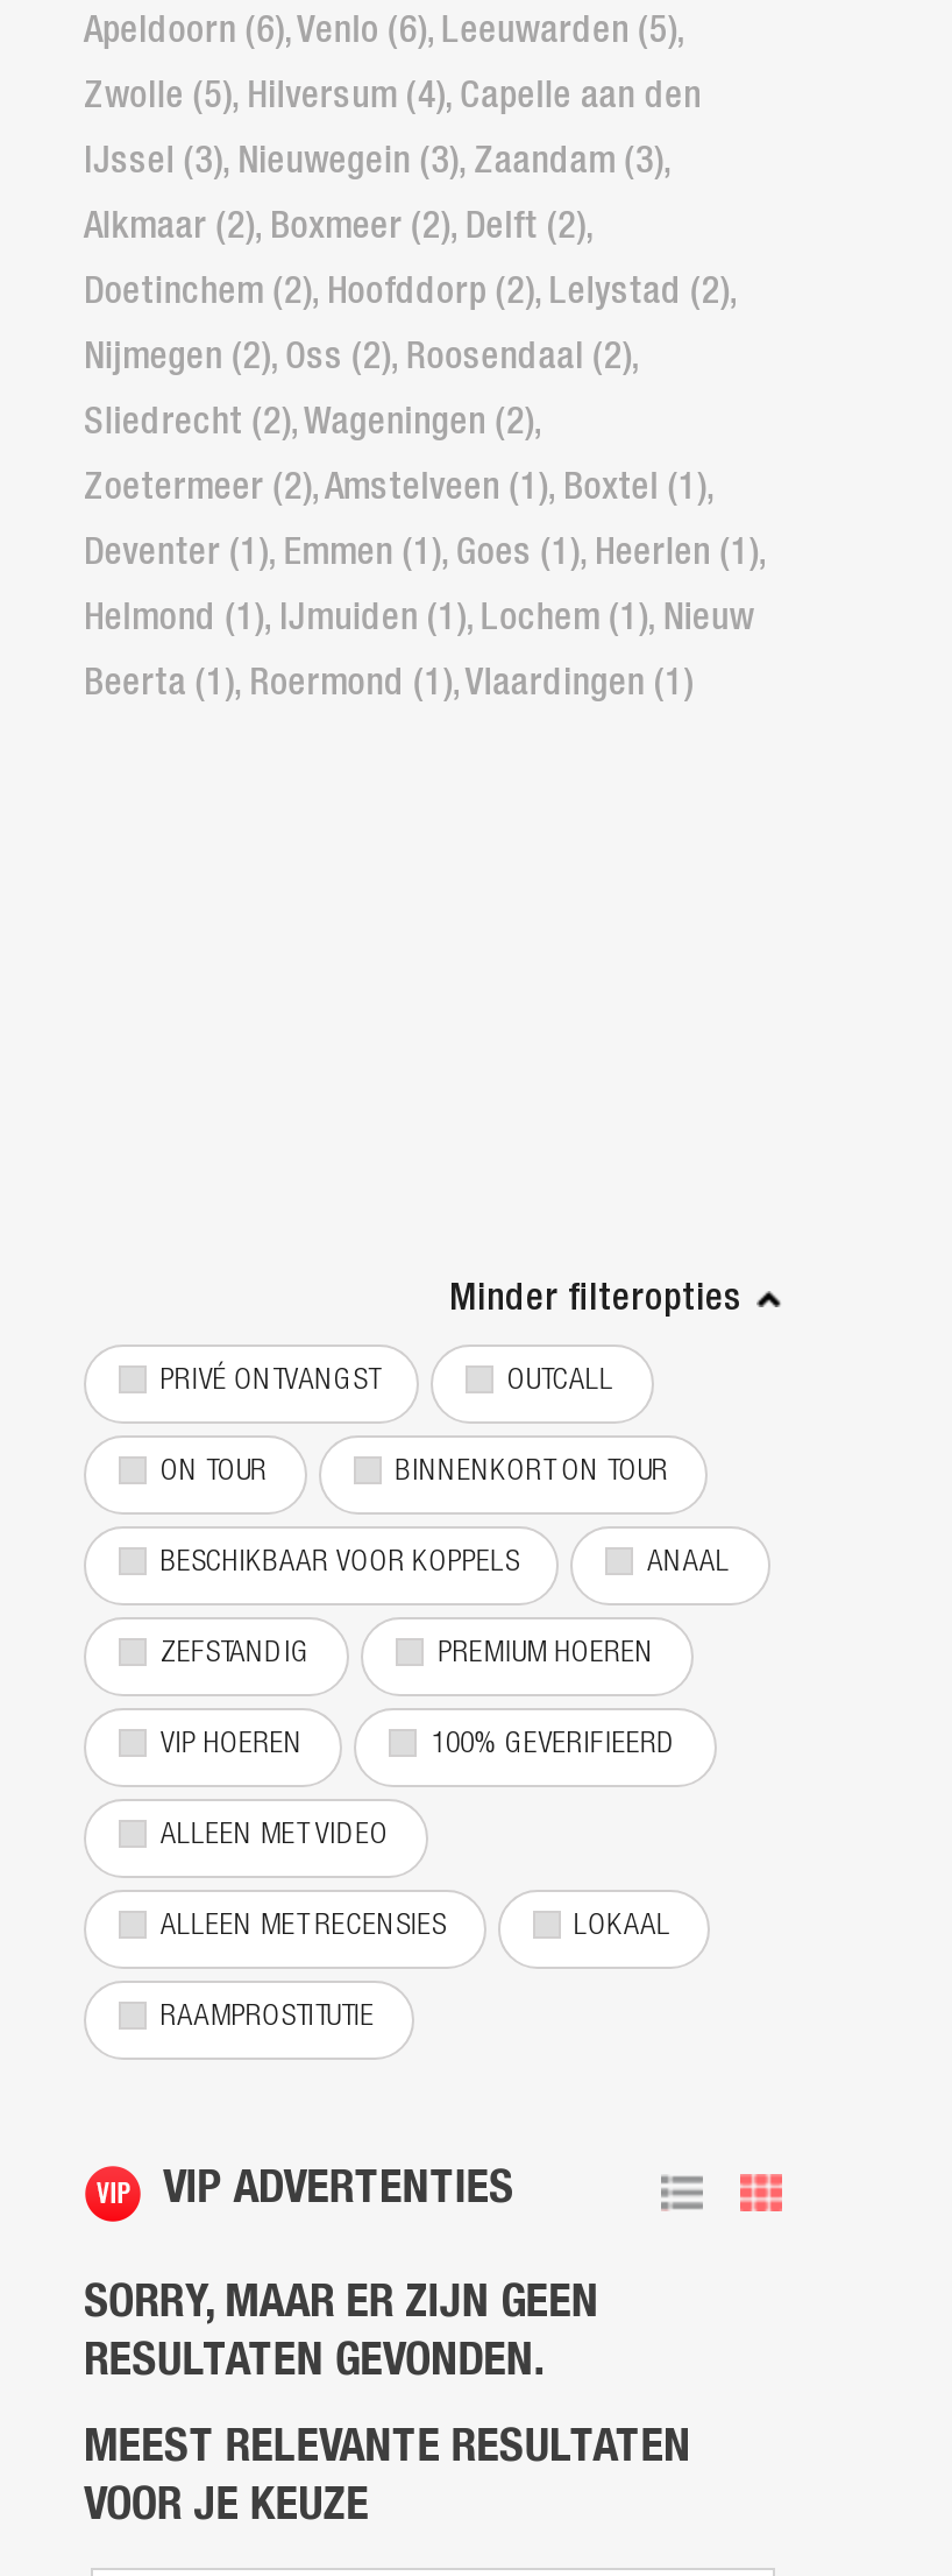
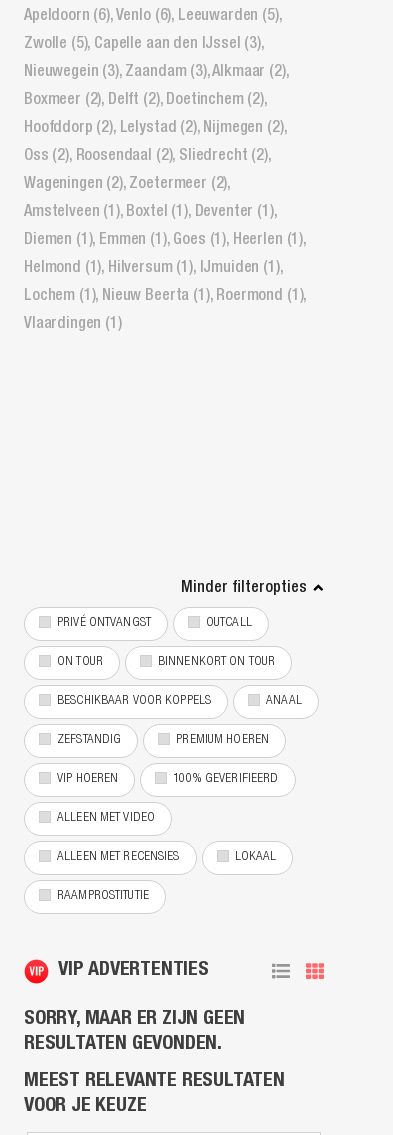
- Zwolle (5), Hilversum (4), Capelle aan den
- IJssel (3), Nieuwegein (3), Zaandam (3),
- Alkmaar (2), Boxmeer (2), Delft (2),
- Doetinchem (2), Hoofddorp (2), Lelystad (2),
- Nijmegen (2), Oss (2), Roosendaal (2),
- Sliedrecht (2), Wageningen (2),
- Zoetermeer (2), Amstelveen (1), Boxtel (1),
- Deventer (1), Emmen (1), Goes (1), Heerlen (1),
- Helmond (1), IJmuiden (1), Lochem (1), Nieuw
- Beerta (1), Roermond (1), Vlaardingen (1)
+ Zwolle (5), Capelle aan den IJssel (3),
+ Nieuwegein (3), Zaandam (3),Alkmaar (2),
+ Boxmeer (2), Delft (2), Doetinchem (2),
+ Hoofddorp (2), Lelystad (2), Nijmegen (2),
+ Oss (2), Roosendaal (2), Sliedrecht (2),
+ Wageningen (2), Zoetermeer (2),
+ Amstelveen (1), Boxtel (1), Deventer (1),
+ Diemen (1), Emmen (1), Goes (1), Heerlen (1),
+ Helmond (1), Hilversum (1), IJmuiden (1),
+ Lochem (1), Nieuw Beerta (1), Roermond (1),
+ Vlaardingen (1)
